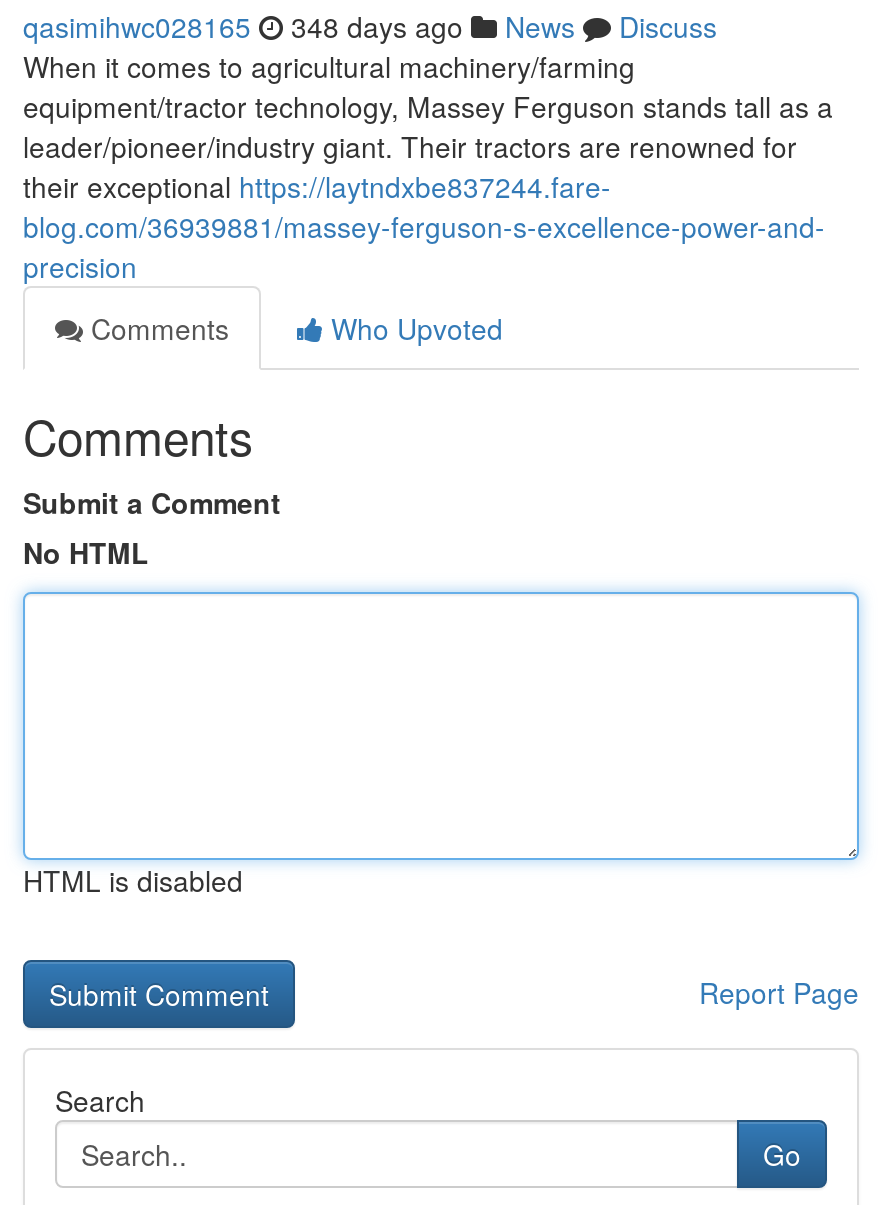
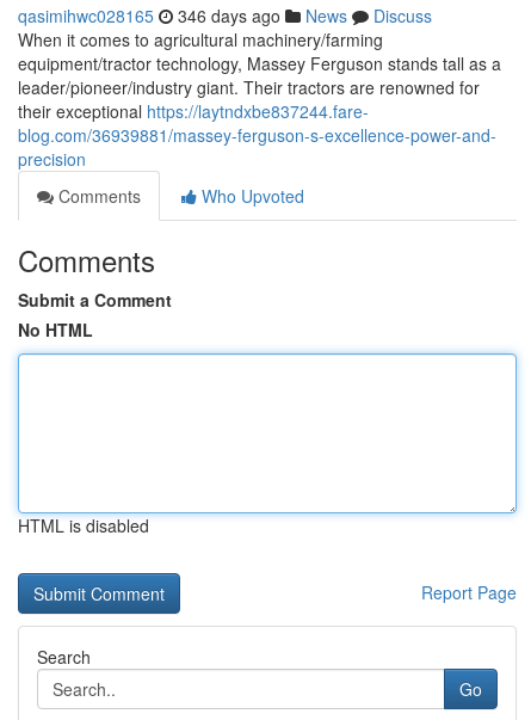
- qasimihwc028165 348 days ago News Discuss
+ qasimihwc028165 346 days ago News Discuss
